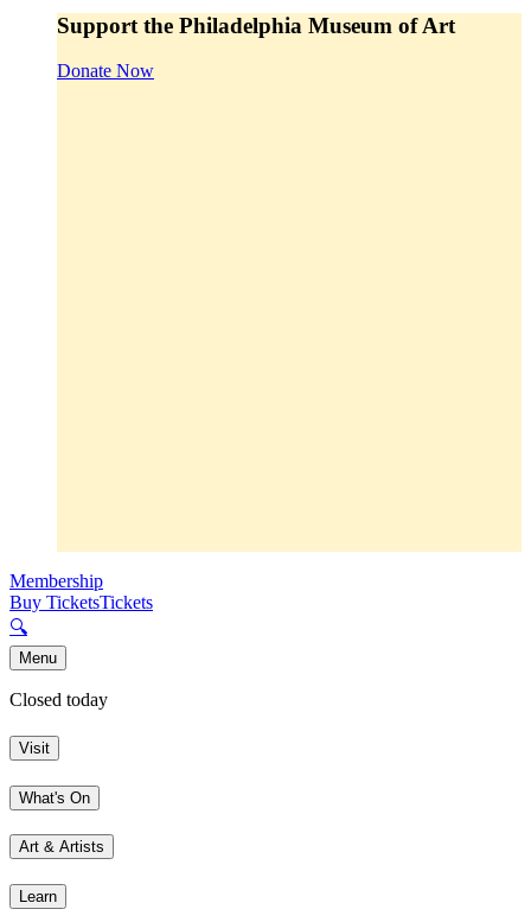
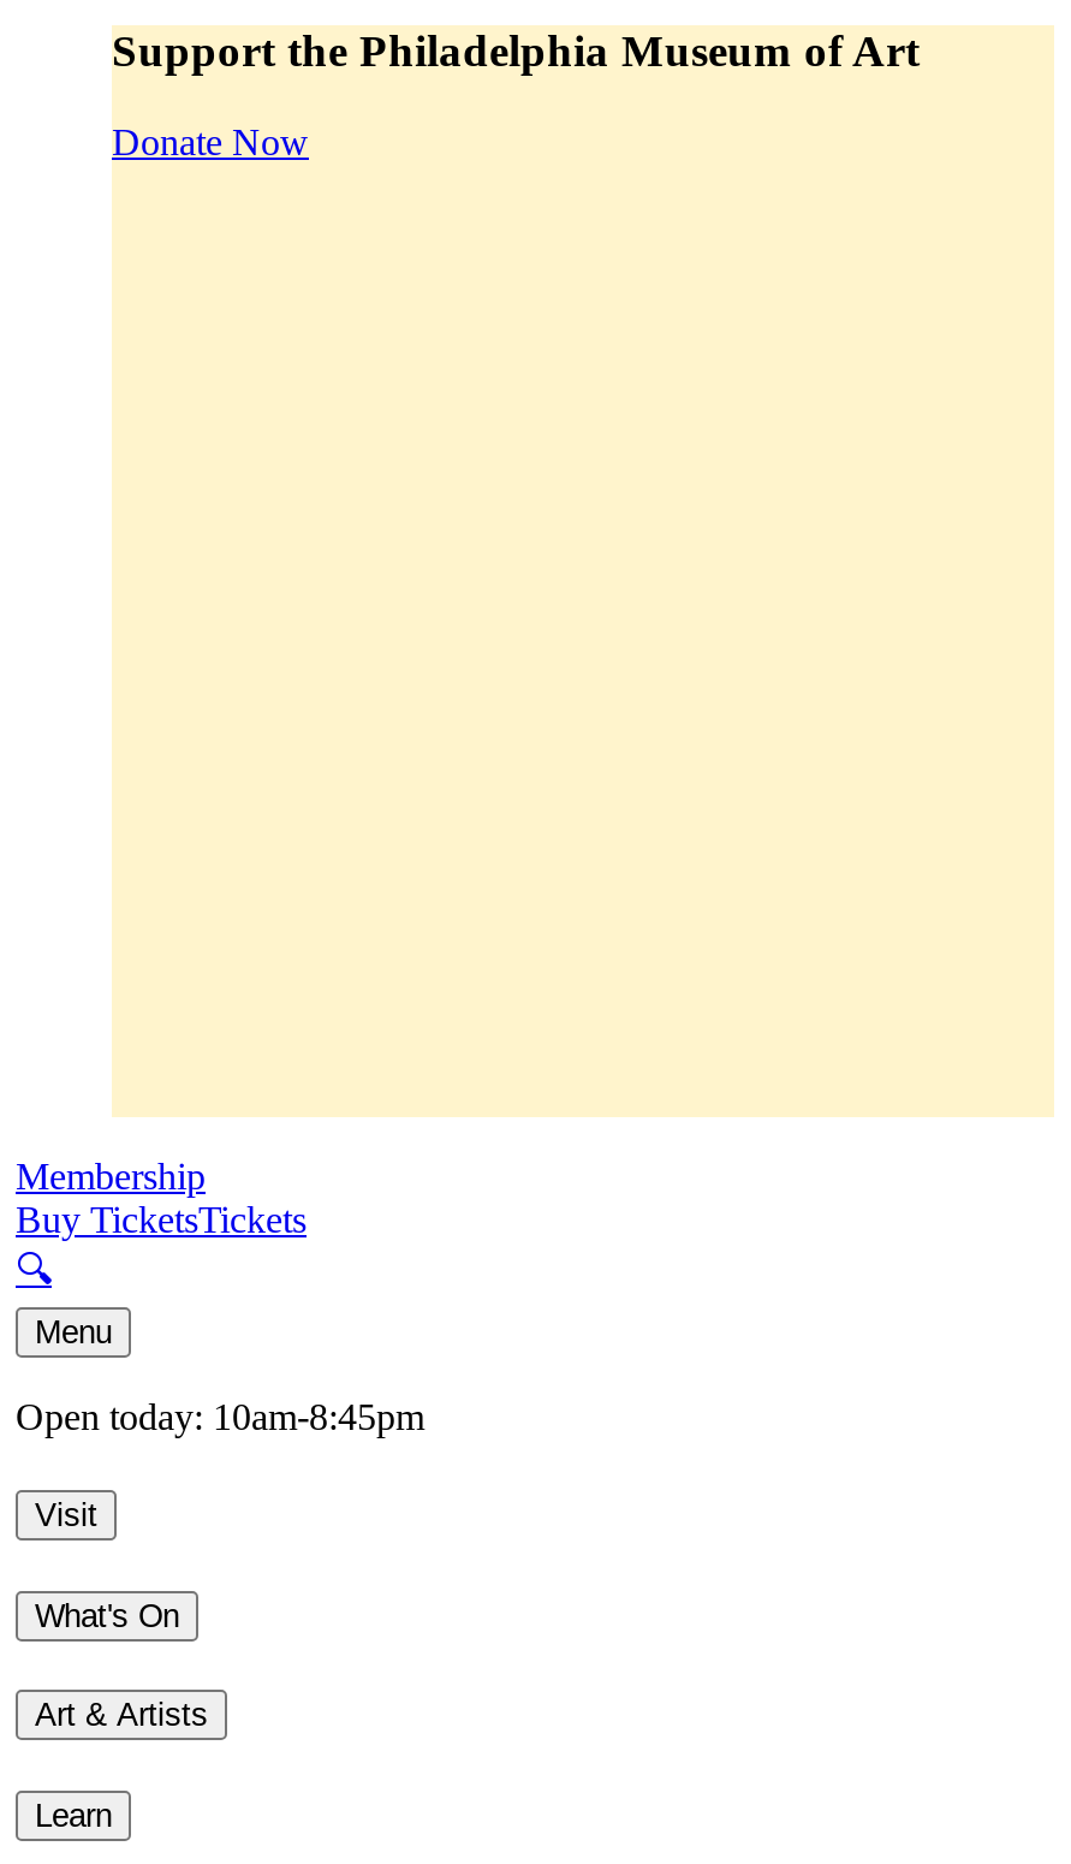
- Closed today
+ Open today: 10am-8:45pm
